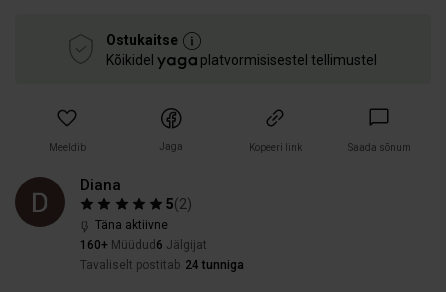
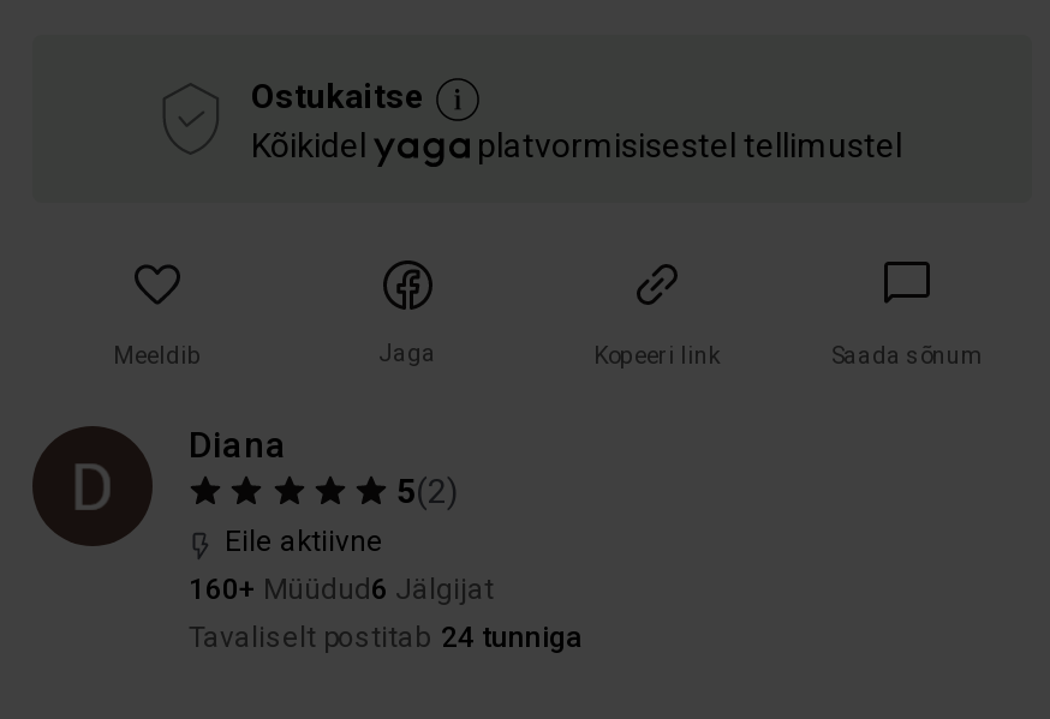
- Täna aktiivne
+ Eile aktiivne
